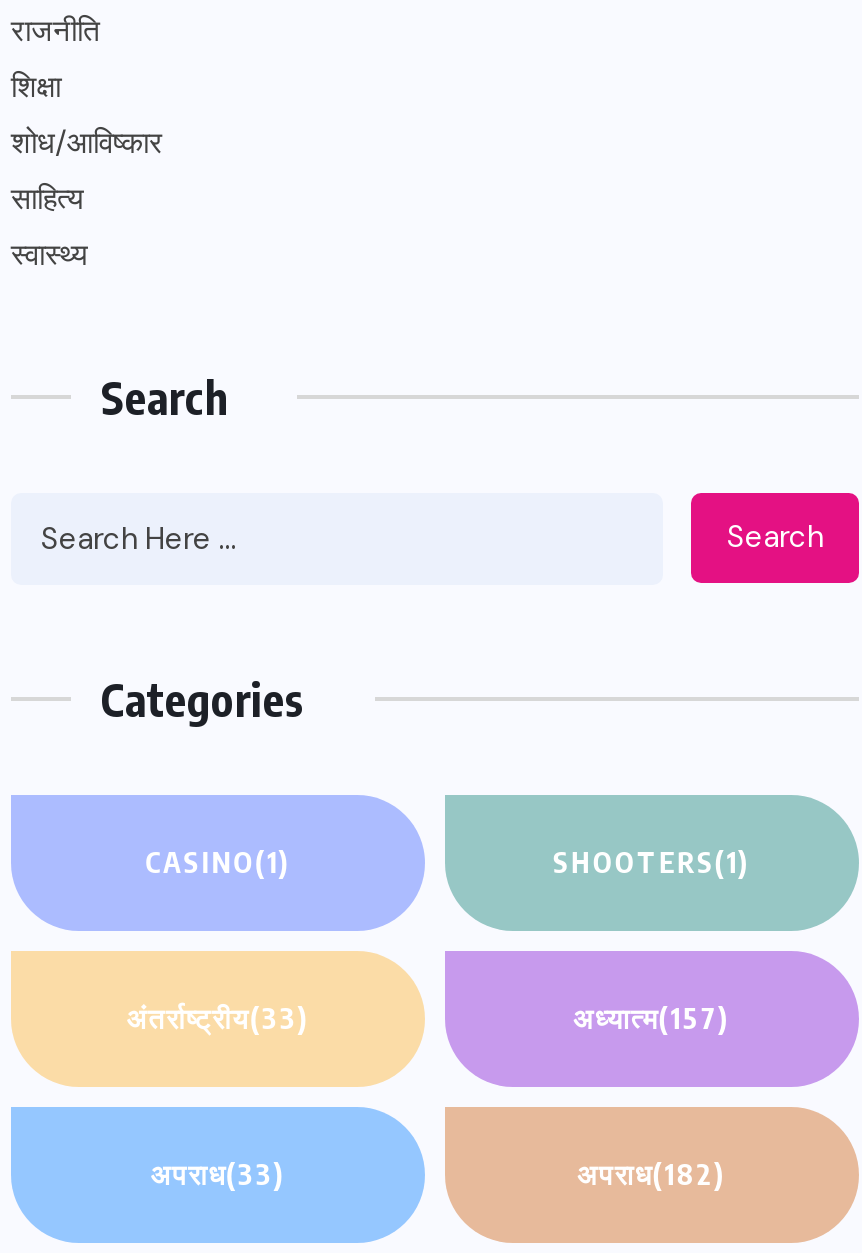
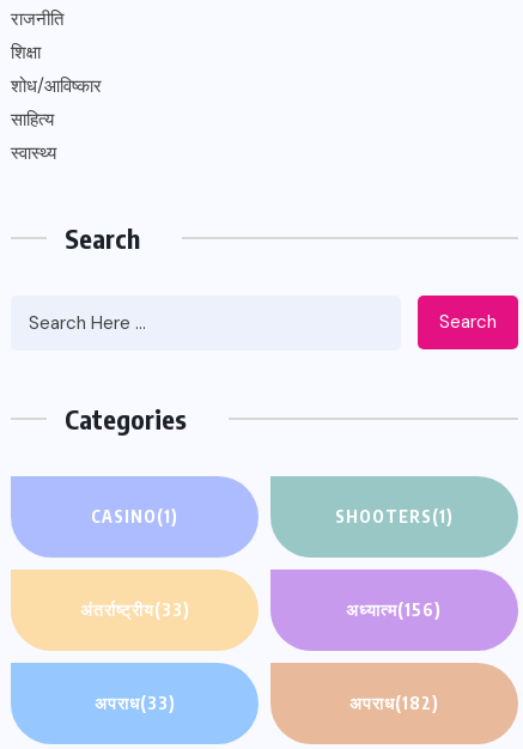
- अध्यात्म(157)
+ अध्यात्म(156)
